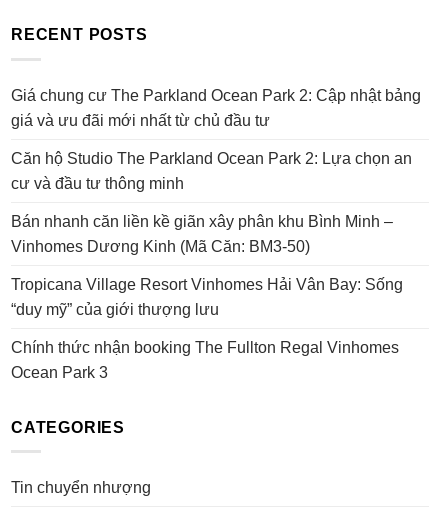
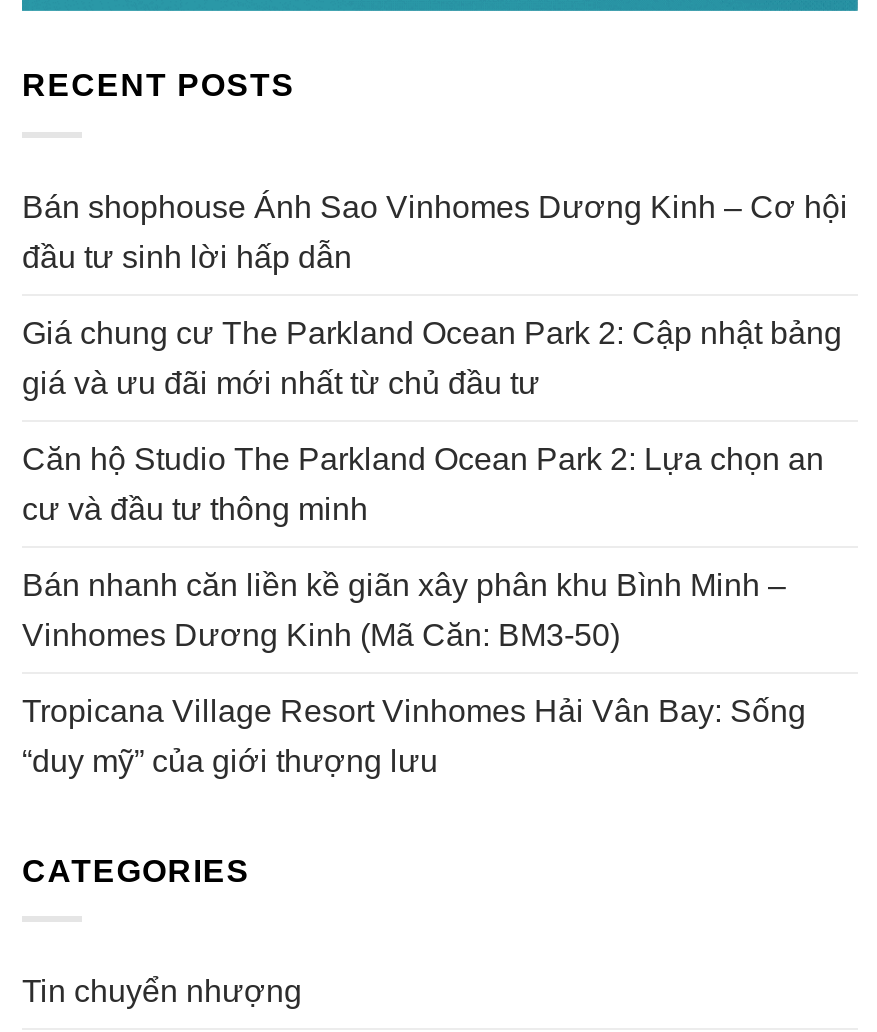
+ Bán shophouse Ánh Sao Vinhomes Dương Kinh – Cơ hội
+ đầu tư sinh lời hấp dẫn

moved down: Giá chung cư The Parkland Ocean Park 2: Cập nhật bảng | giá và ưu đãi mới nhất từ chủ đầu tư | Căn hộ Studio The Parkland Ocean Park 2: Lựa chọn an | cư và đầu tư thông minh | Bán nhanh căn liền kề giãn xây phân khu Bình Minh – | Vinhomes Dương Kinh (Mã Căn: BM3-50) | Tropicana Village Resort Vinhomes Hải Vân Bay: Sống | “duy mỹ” của giới thượng lưu

- Chính thức nhận booking The Fullton Regal Vinhomes
- Ocean Park 3
